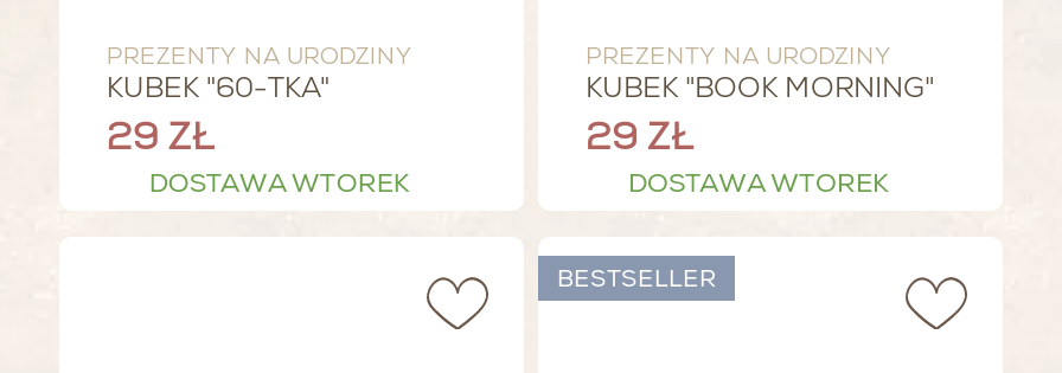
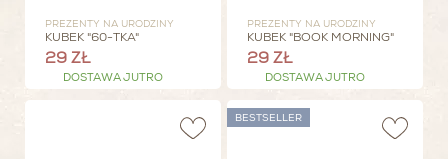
- DOSTAWA WTOREK
+ DOSTAWA JUTRO

- DOSTAWA WTOREK
+ DOSTAWA JUTRO
